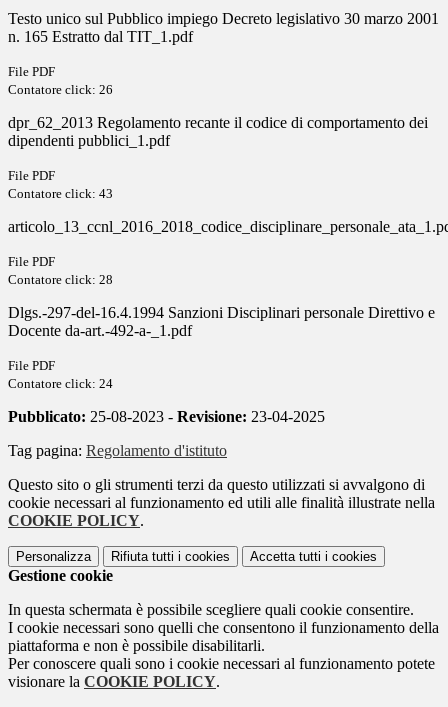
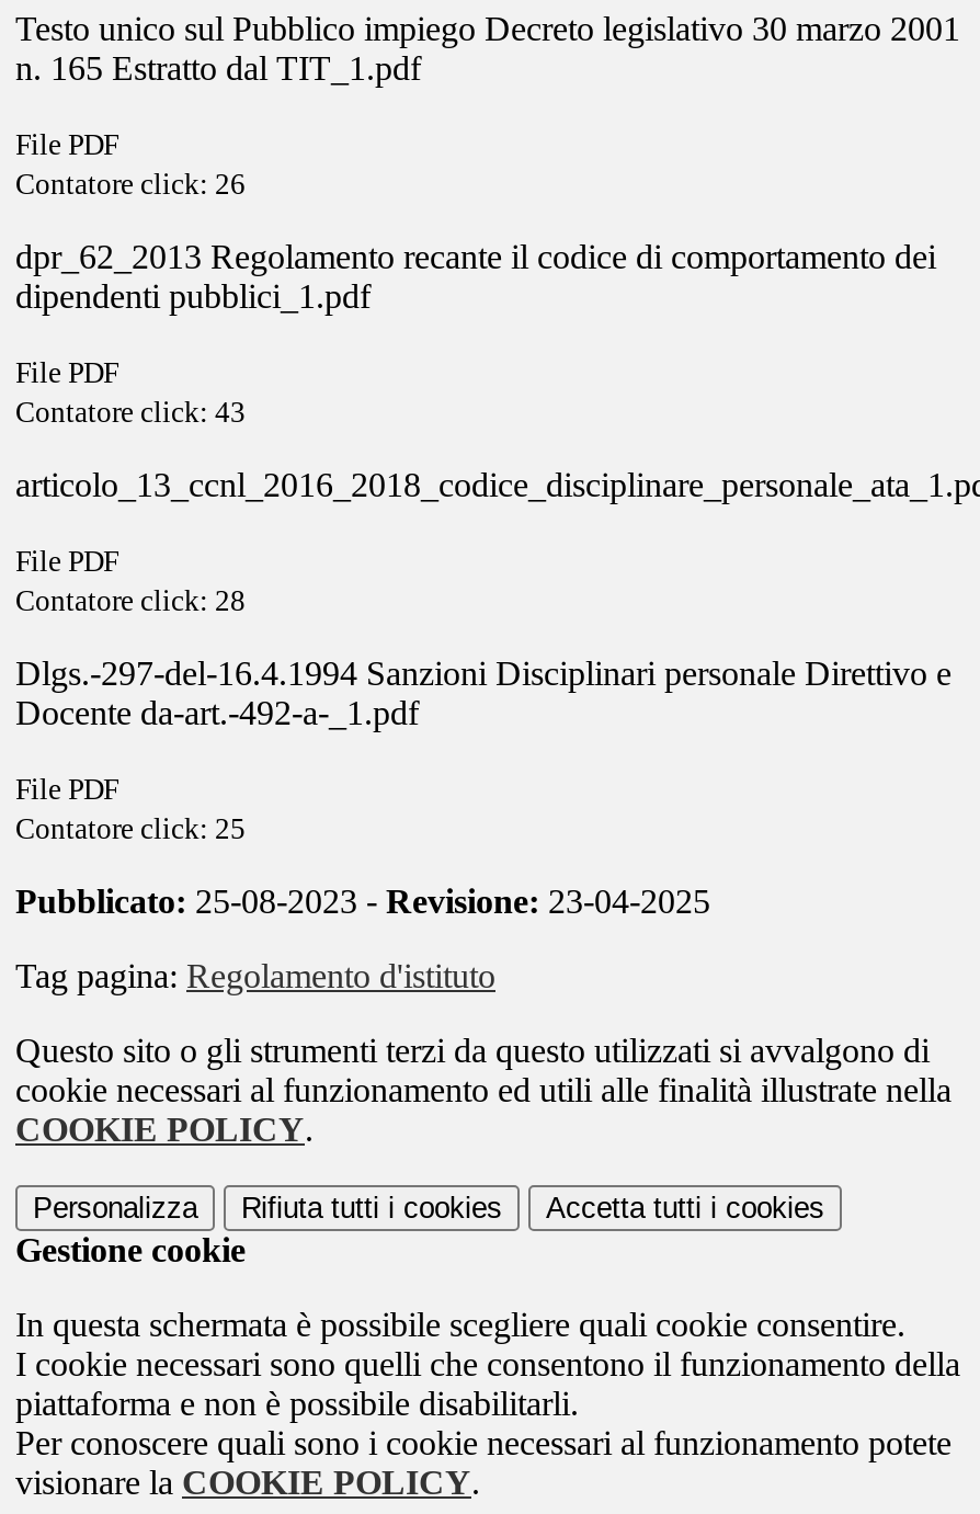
- Contatore click: 24
+ Contatore click: 25
